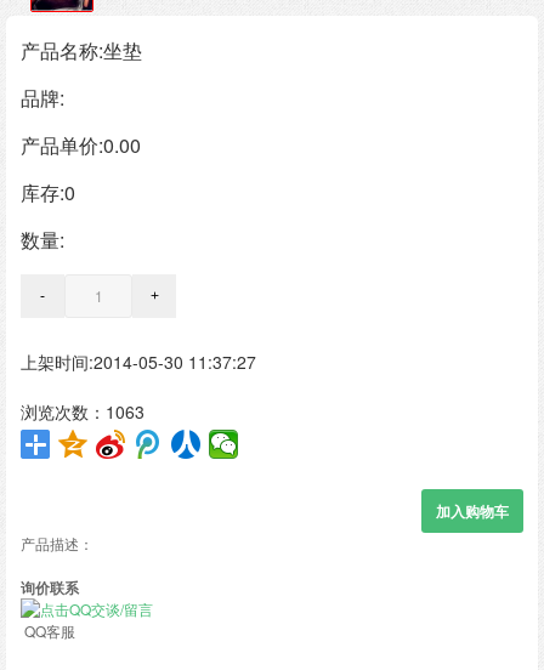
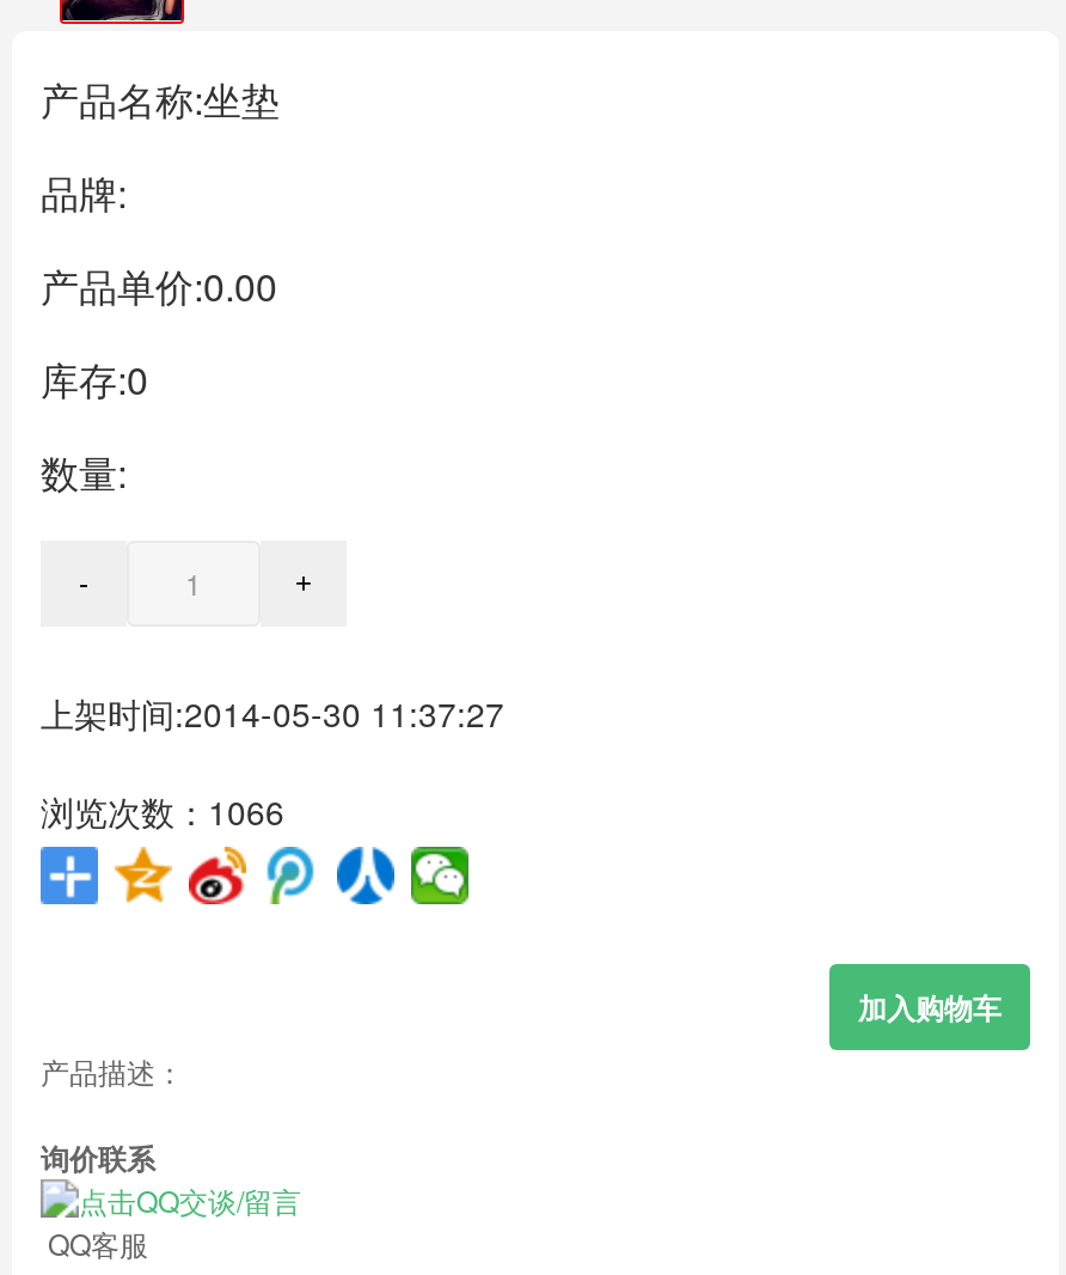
- 浏览次数：1063
+ 浏览次数：1066
